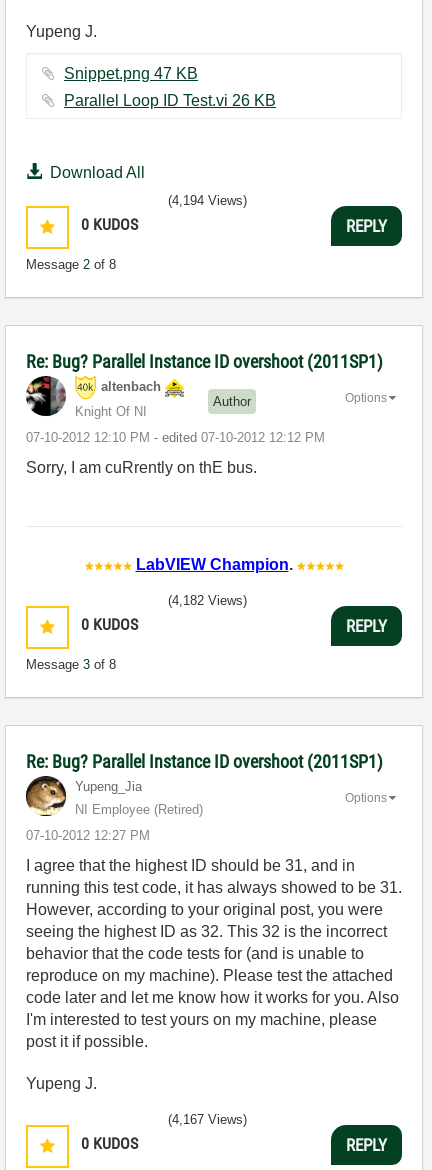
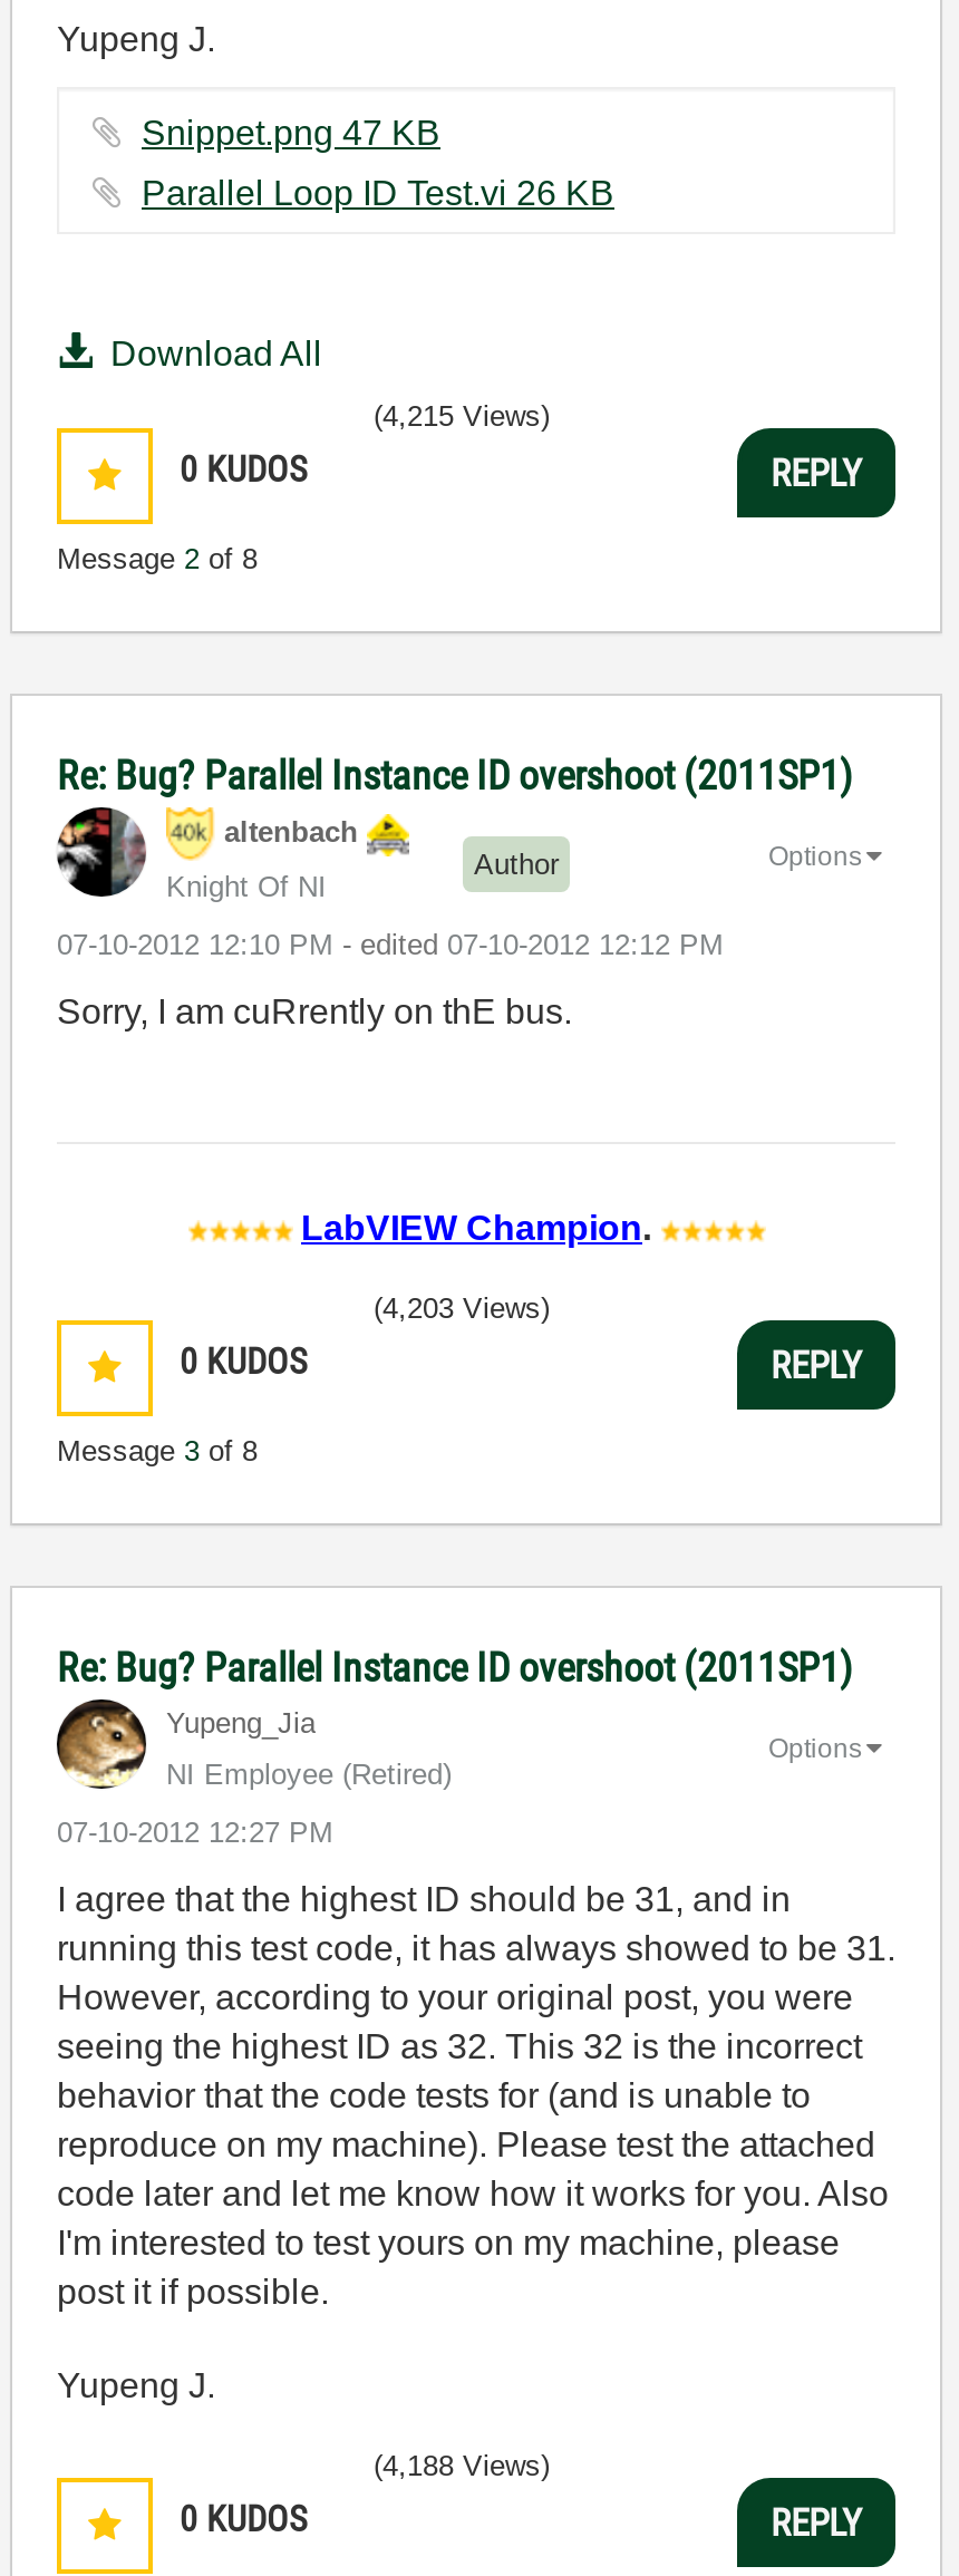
- (4,194 Views)
+ (4,215 Views)

- (4,182 Views)
+ (4,203 Views)

- (4,167 Views)
+ (4,188 Views)
